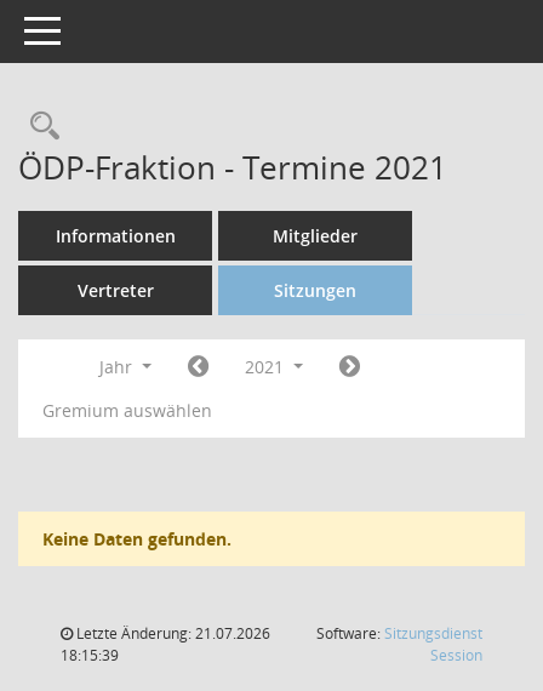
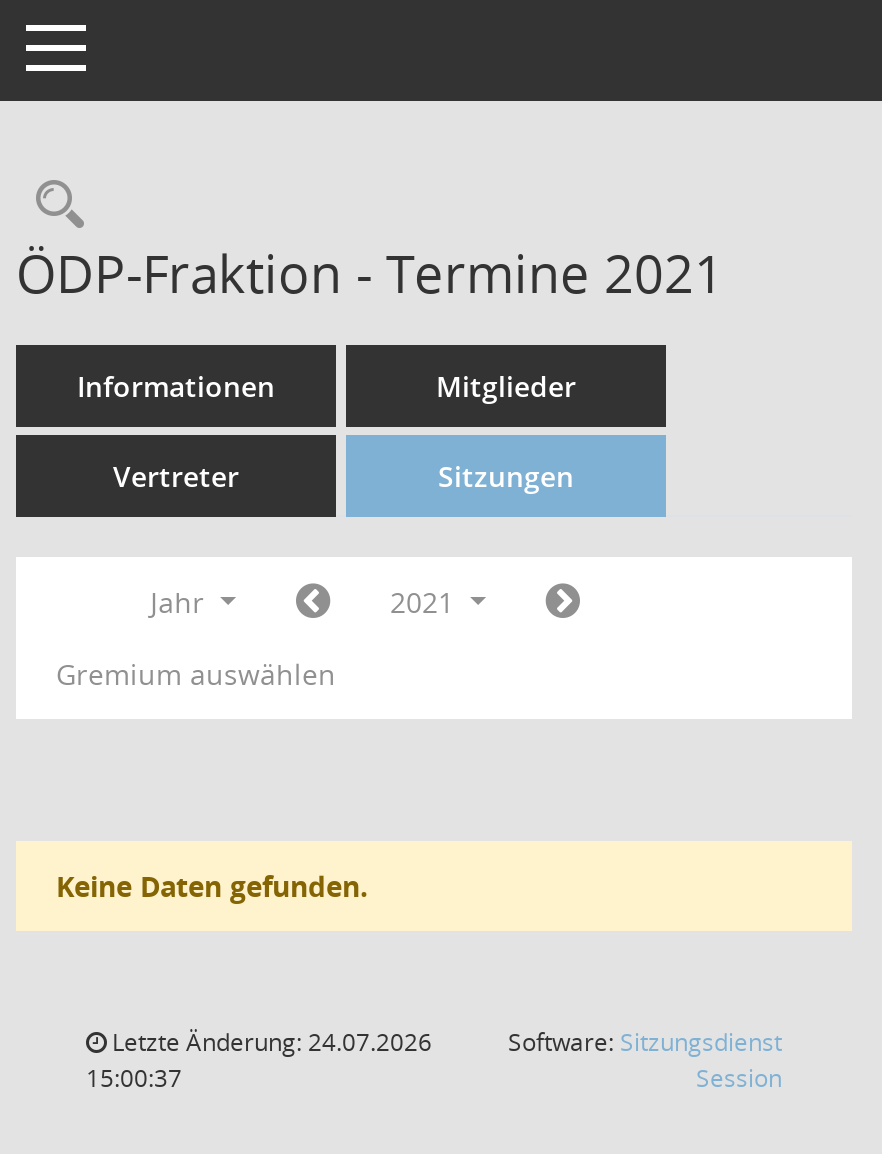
- Letzte Änderung: 21.07.2026
+ Letzte Änderung: 24.07.2026

- 18:15:39
+ 15:00:37
